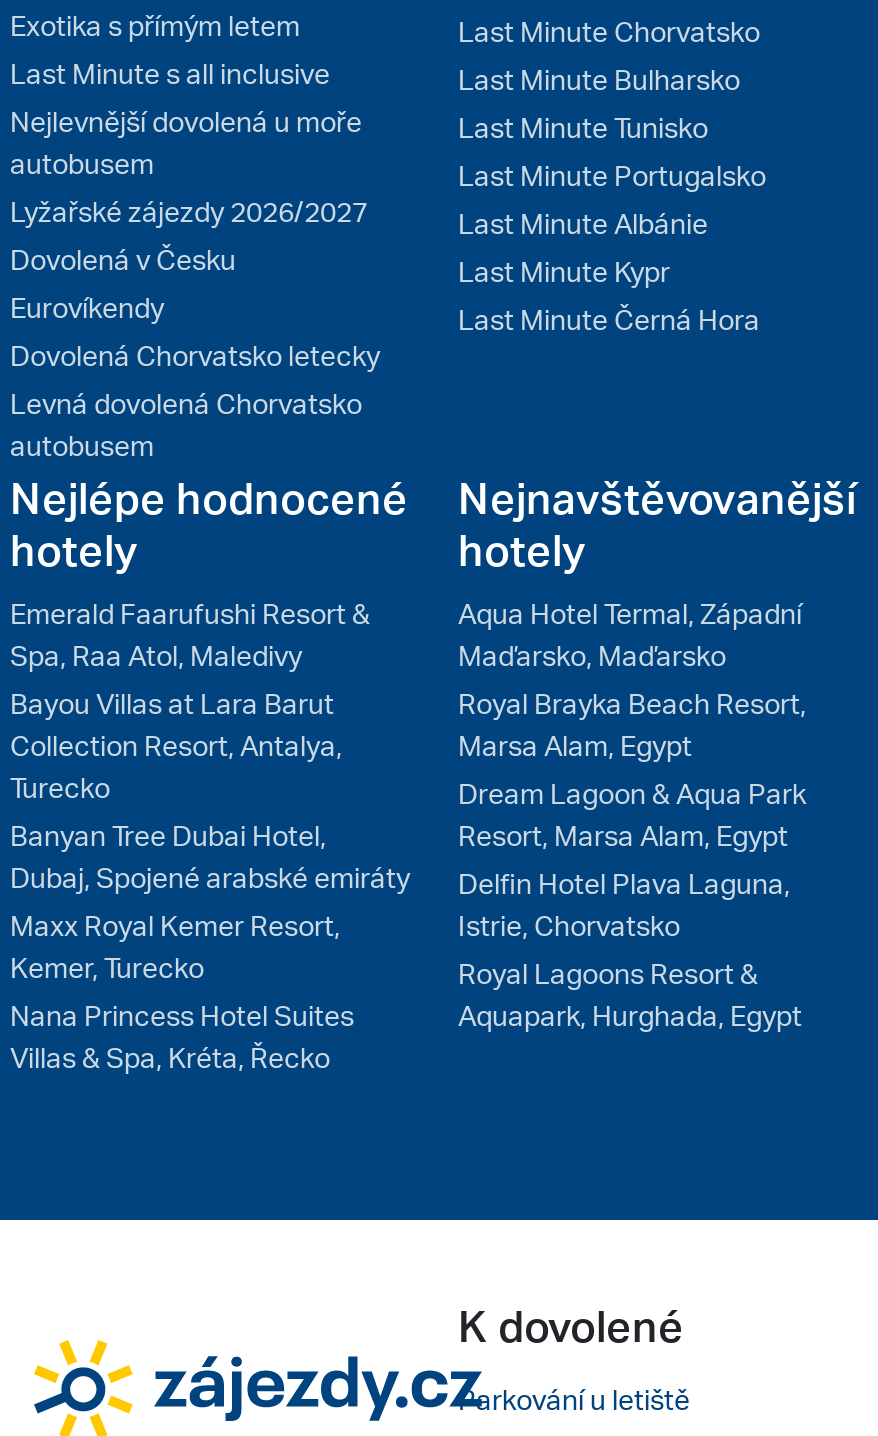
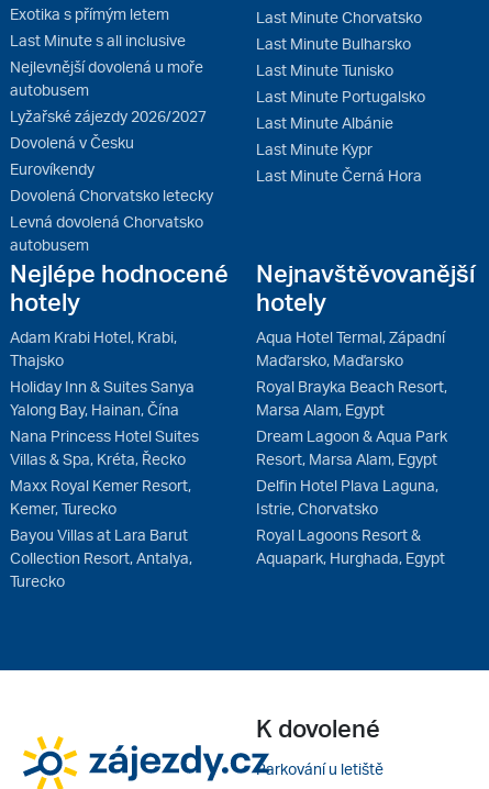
- Emerald Faarufushi Resort &
- Spa, Raa Atol, Maledivy
+ Adam Krabi Hotel, Krabi,
+ Thajsko
+ Holiday Inn & Suites Sanya
+ Yalong Bay, Hainan, Čína

moved down: Bayou Villas at Lara Barut | Collection Resort, Antalya, | Turecko

- Banyan Tree Dubai Hotel,
- Dubaj, Spojené arabské emiráty

moved up: Nana Princess Hotel Suites | Villas & Spa, Kréta, Řecko | Maxx Royal Kemer Resort, | Kemer, Turecko
